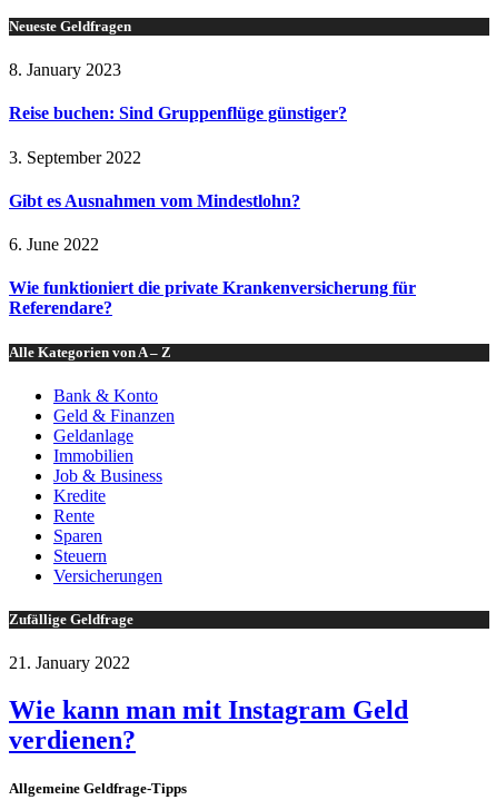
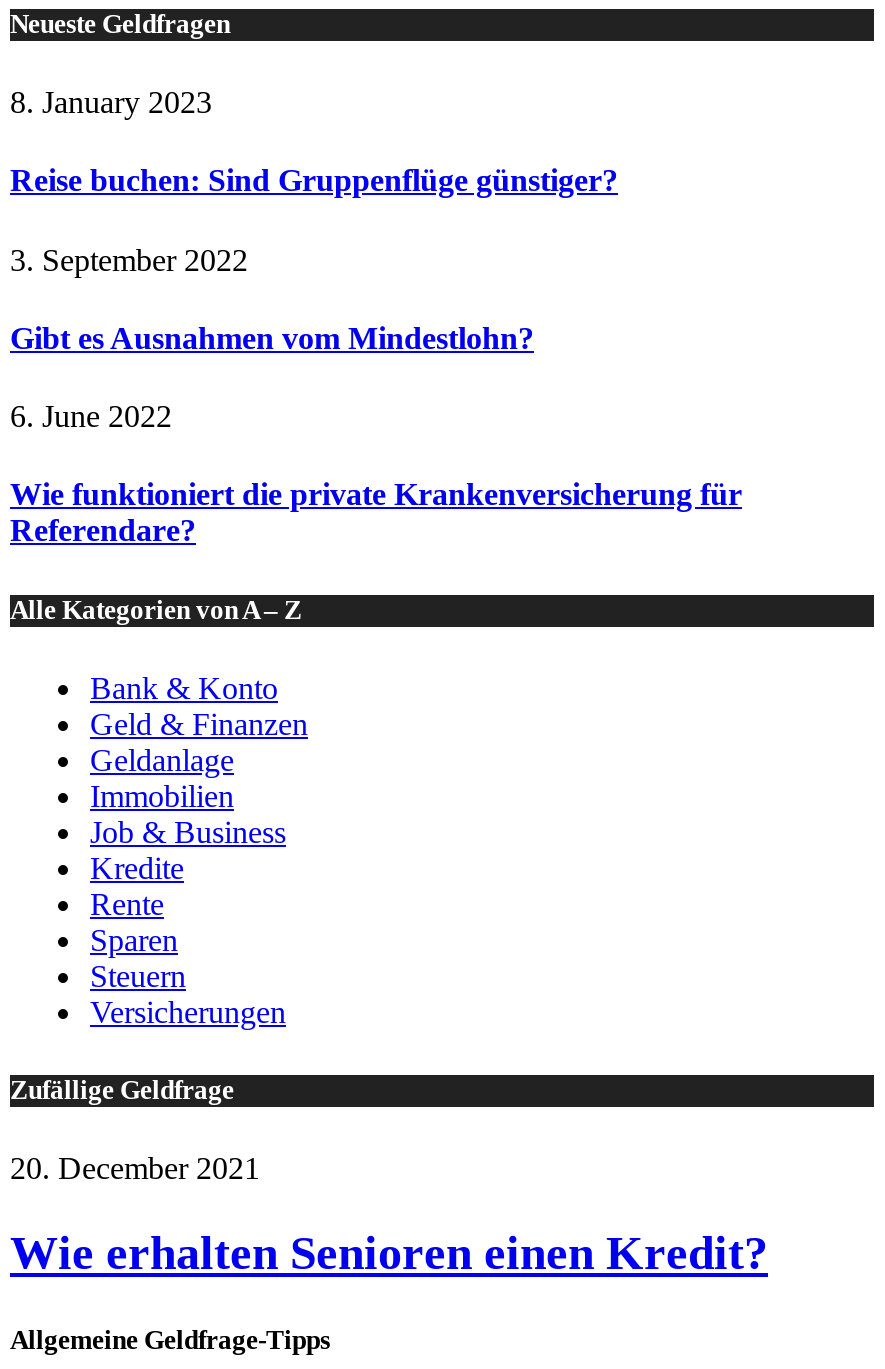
- 21. January 2022
+ 20. December 2021

- Wie kann man mit Instagram Geld
- verdienen?
+ Wie erhalten Senioren einen Kredit?
